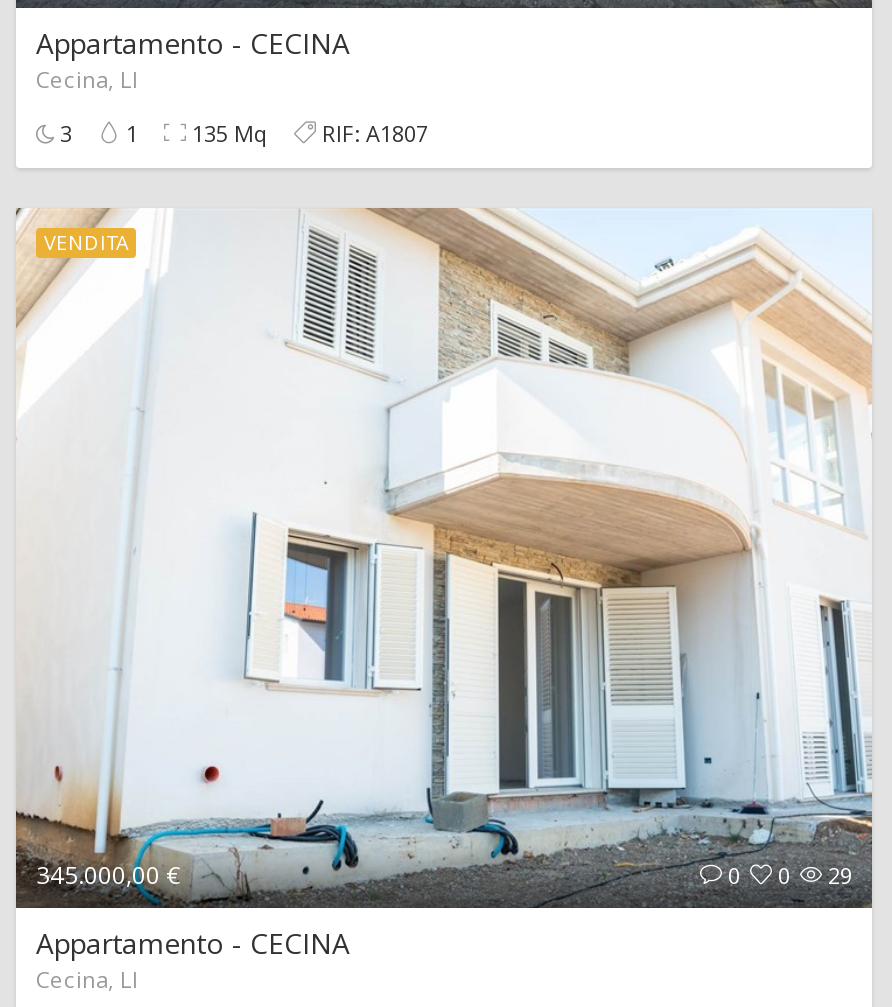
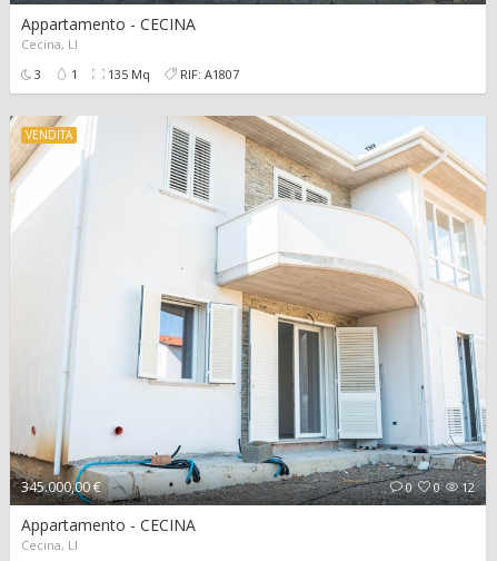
- 0 0 29
+ 0 0 12
